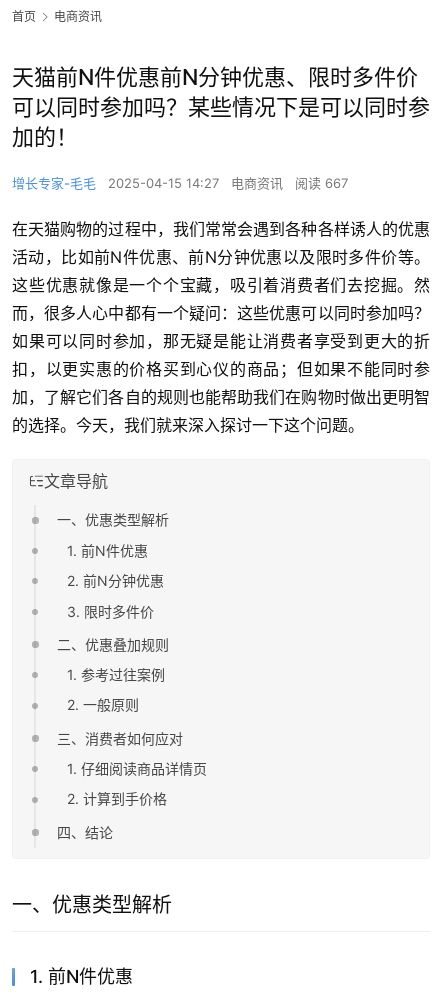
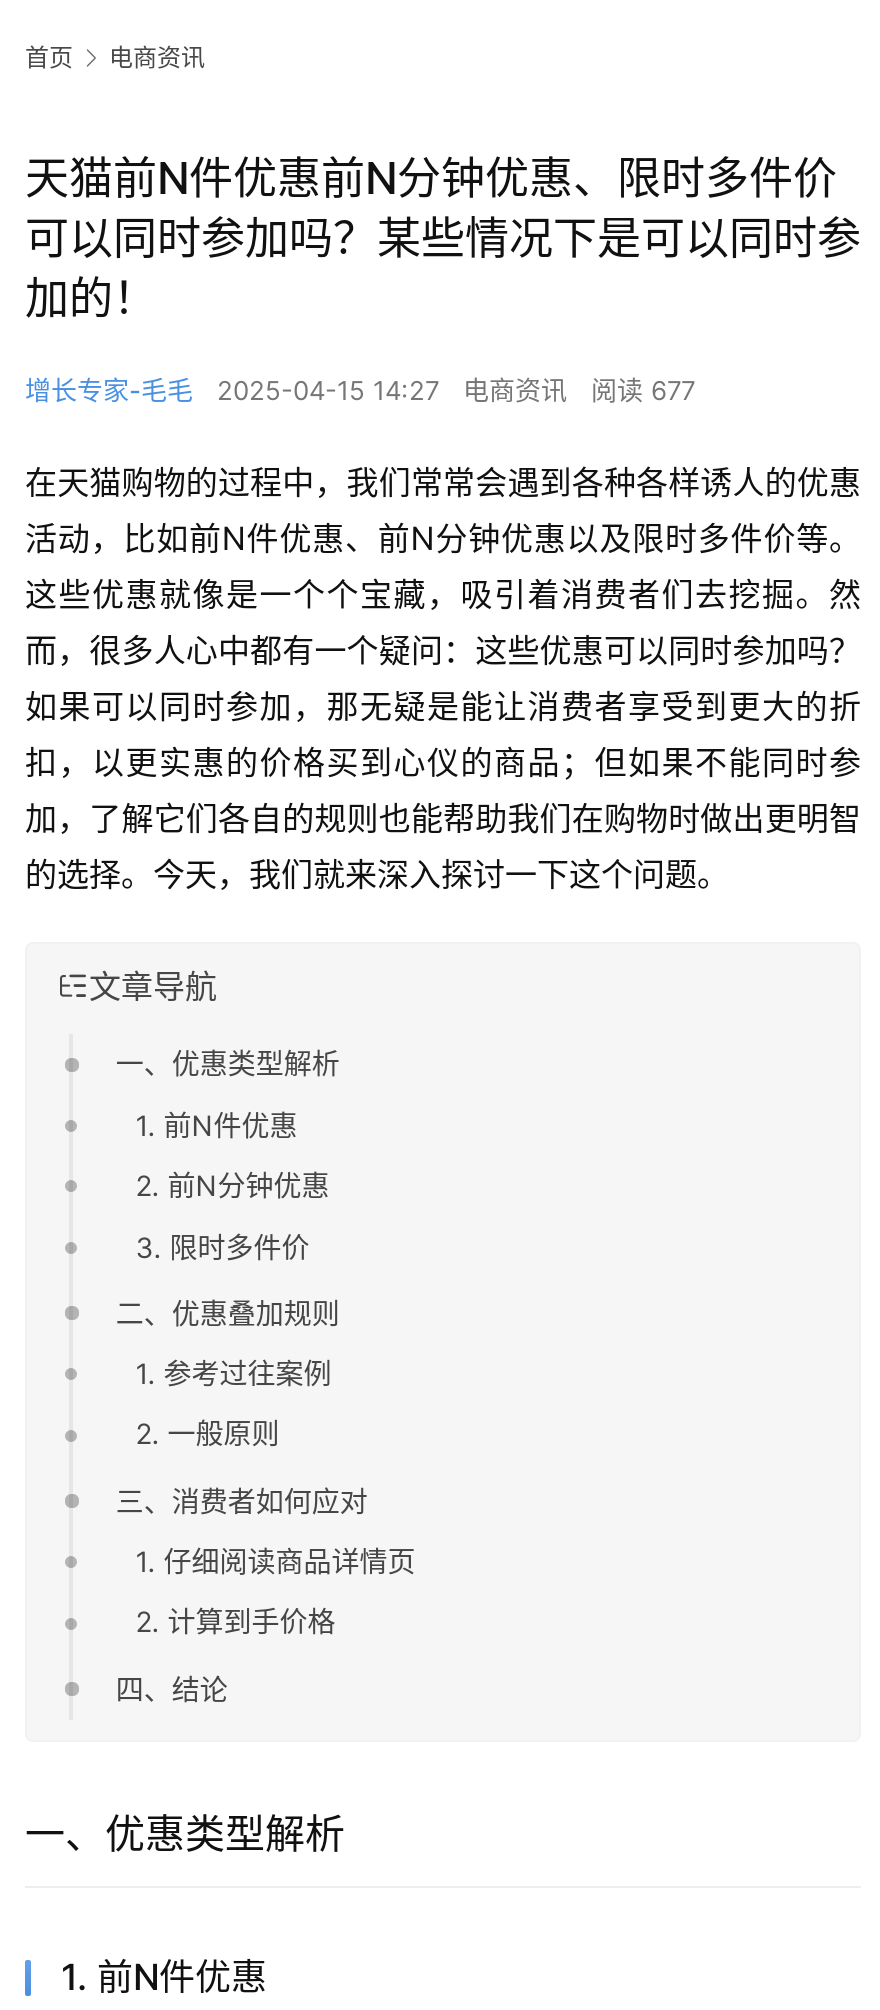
- 增长专家-毛毛 2025-04-15 14:27 电商资讯 阅读 667
+ 增长专家-毛毛 2025-04-15 14:27 电商资讯 阅读 677
